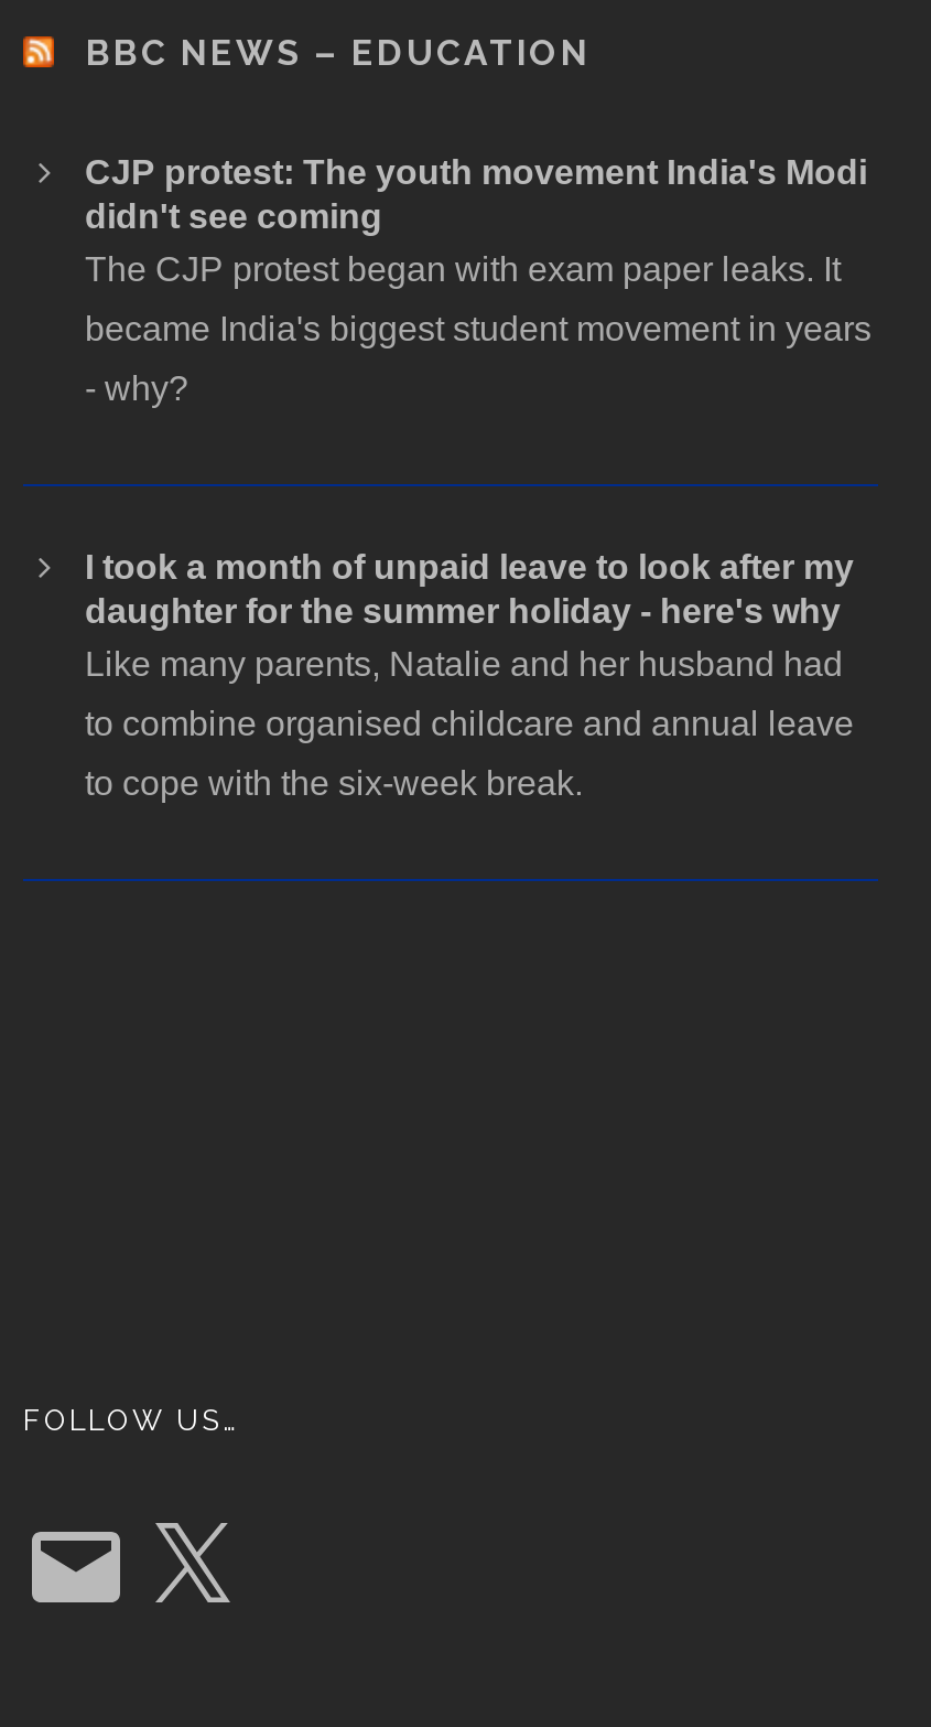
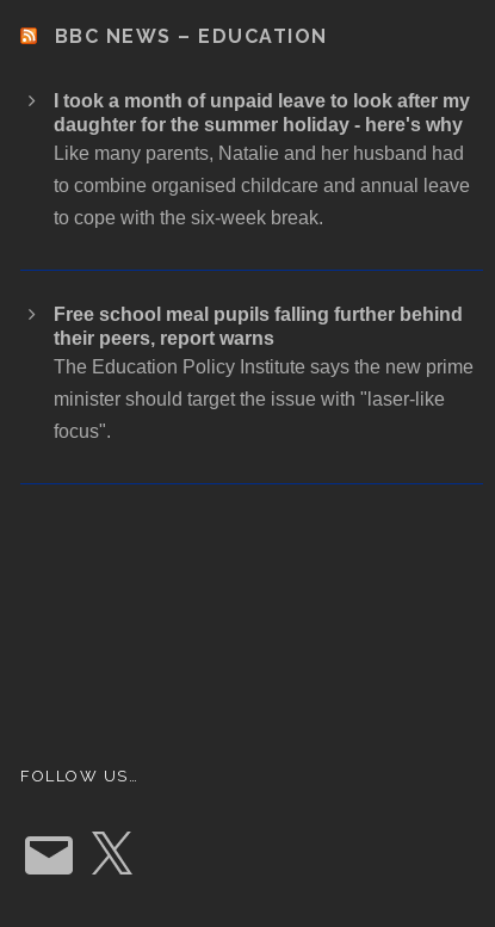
- CJP protest: The youth movement India's Modi
- didn't see coming
- The CJP protest began with exam paper leaks. It
- became India's biggest student movement in years
- - why?

moved up: I took a month of unpaid leave to look after my | daughter for the summer holiday - here's why | Like many parents, Natalie and her husband had | to combine organised childcare and annual leave | to cope with the six-week break.

+ Free school meal pupils falling further behind
+ their peers, report warns
+ The Education Policy Institute says the new prime
+ minister should target the issue with "laser-like
+ focus".
